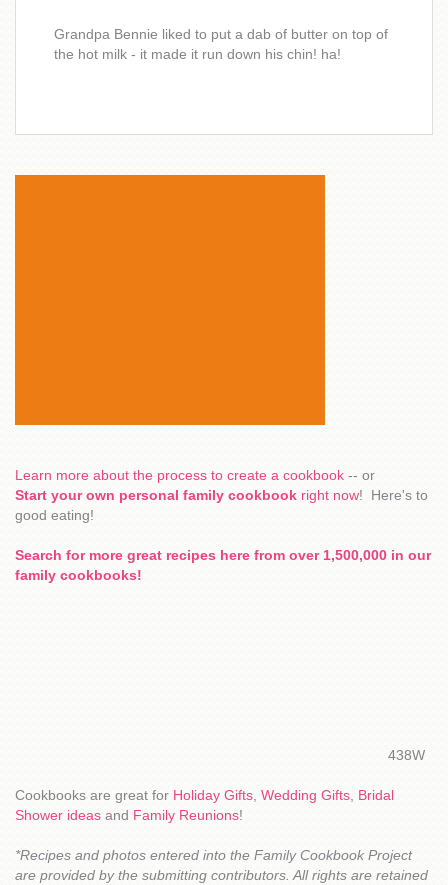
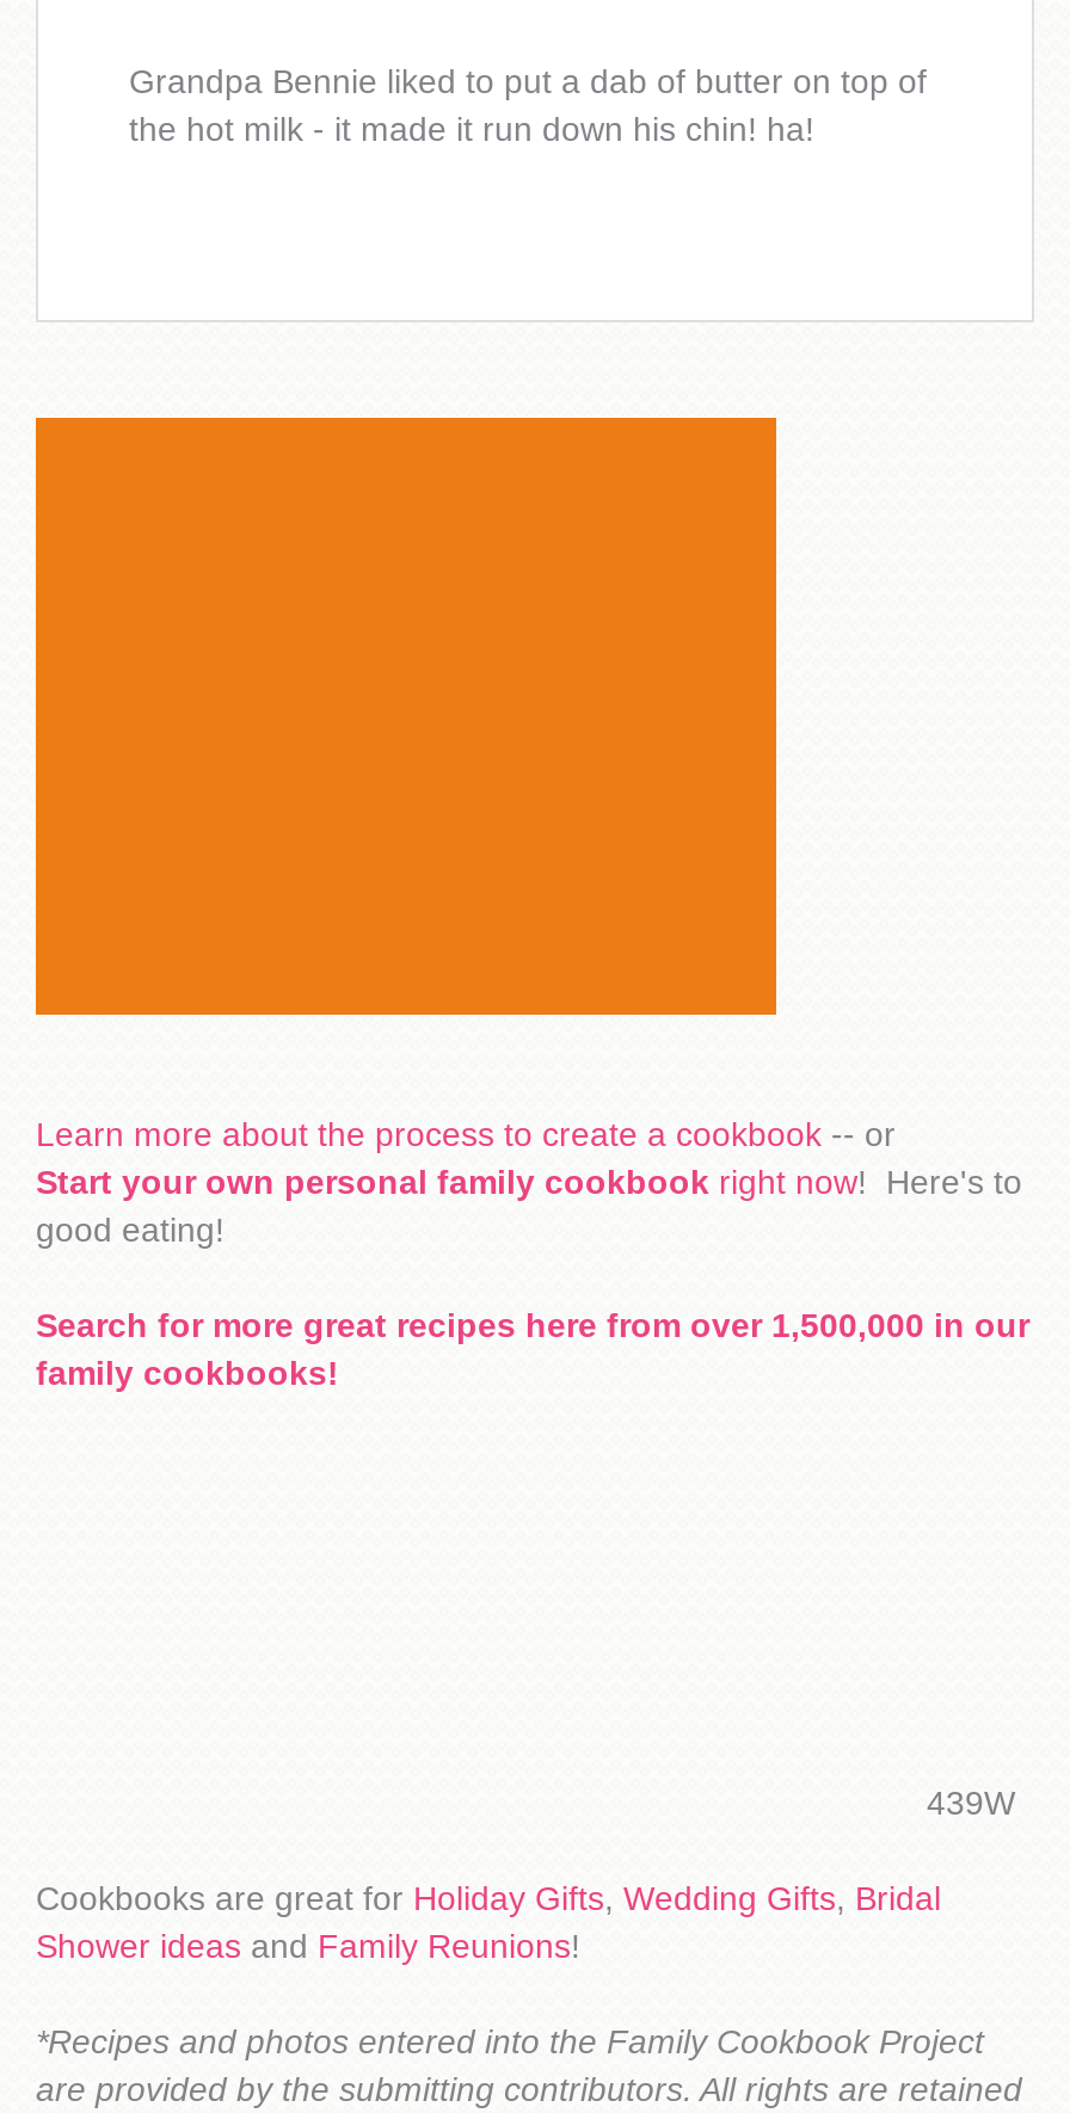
- 438W
+ 439W
